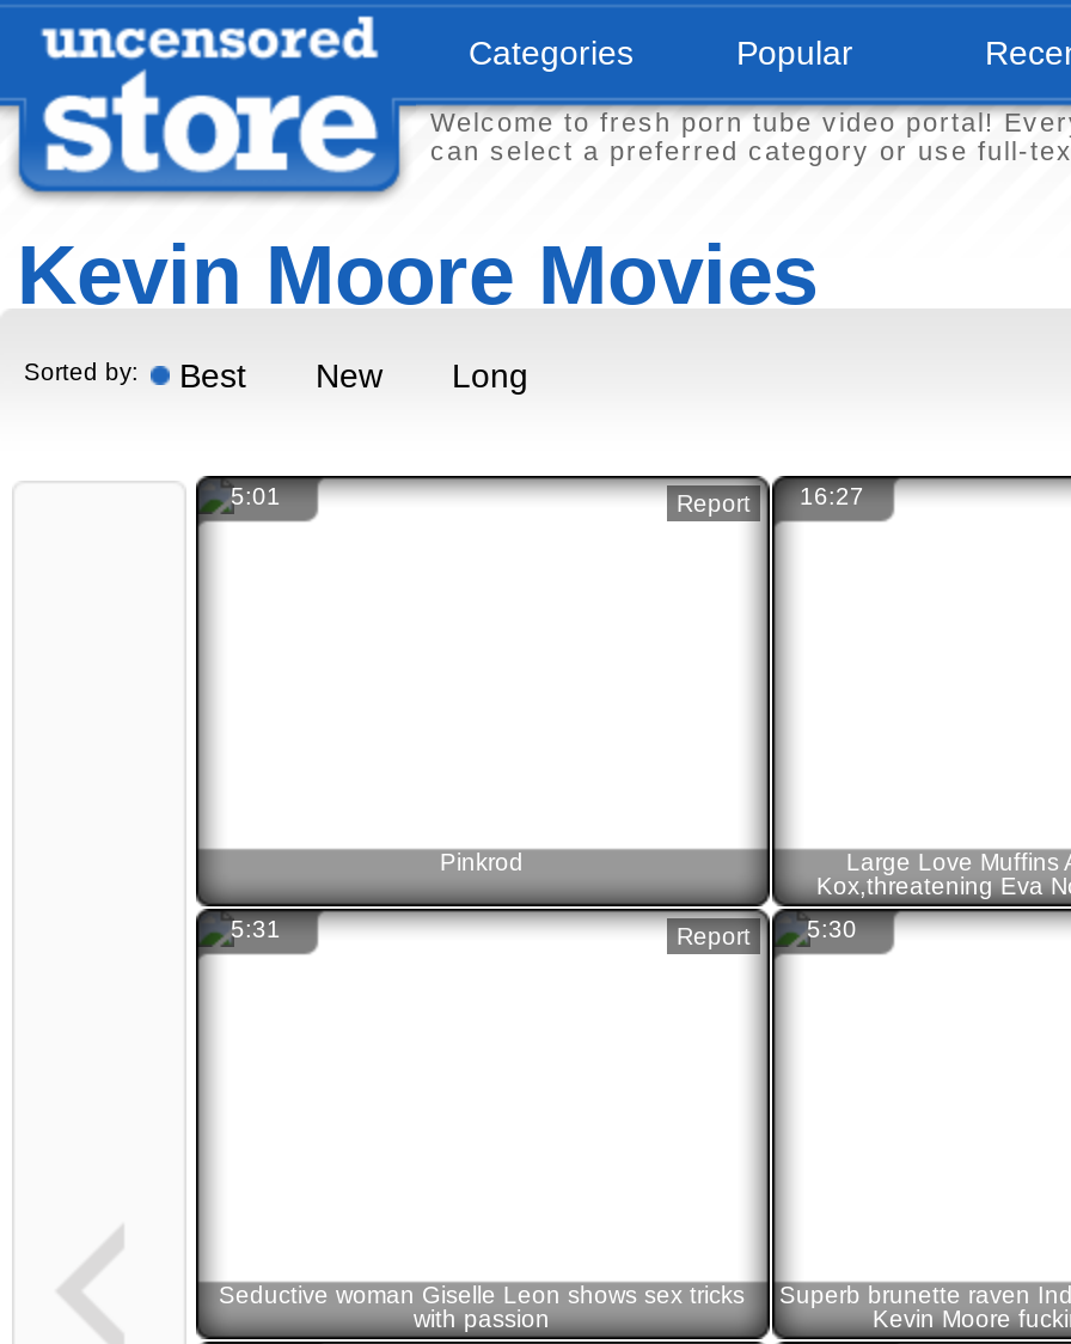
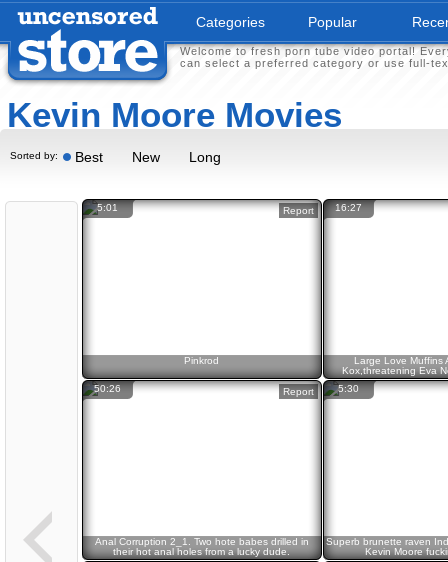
- 5:31
+ 50:26

- Seductive woman Giselle Leon shows sex tricks
- with passion
+ Anal Corruption 2_1. Two hote babes drilled in
+ their hot anal holes from a lucky dude.
